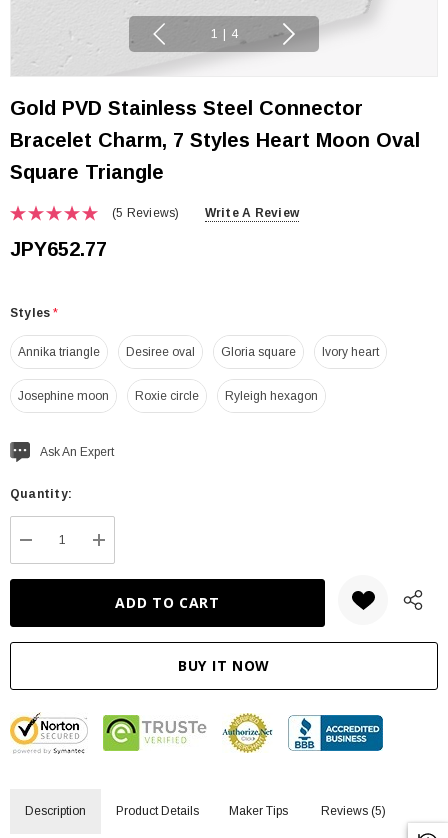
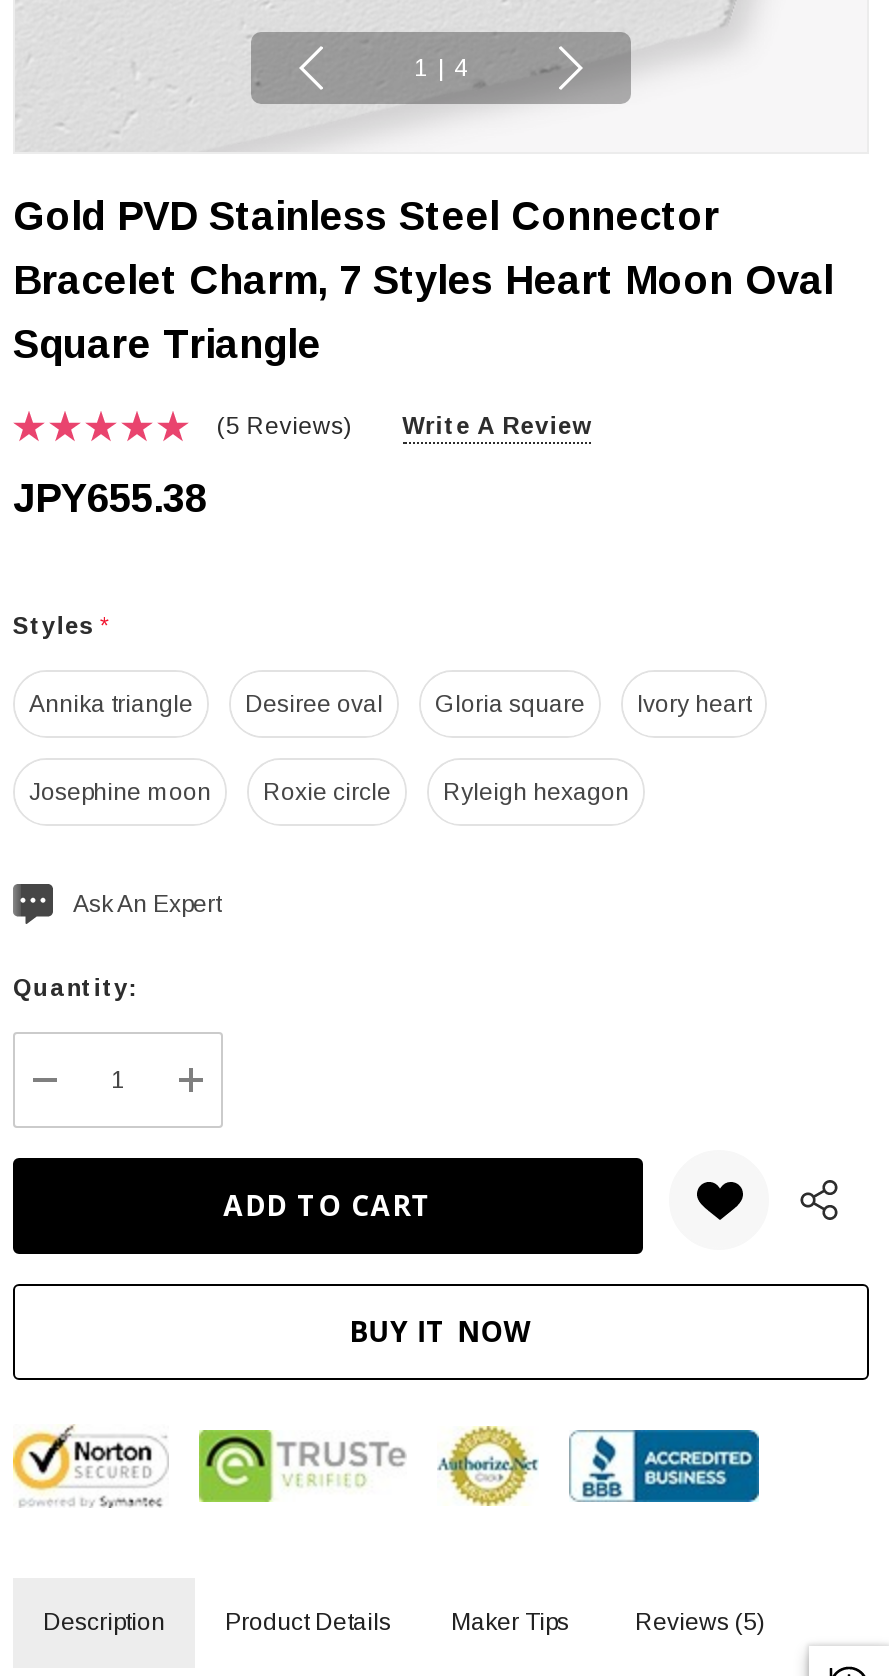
- JPY652.77
+ JPY655.38
